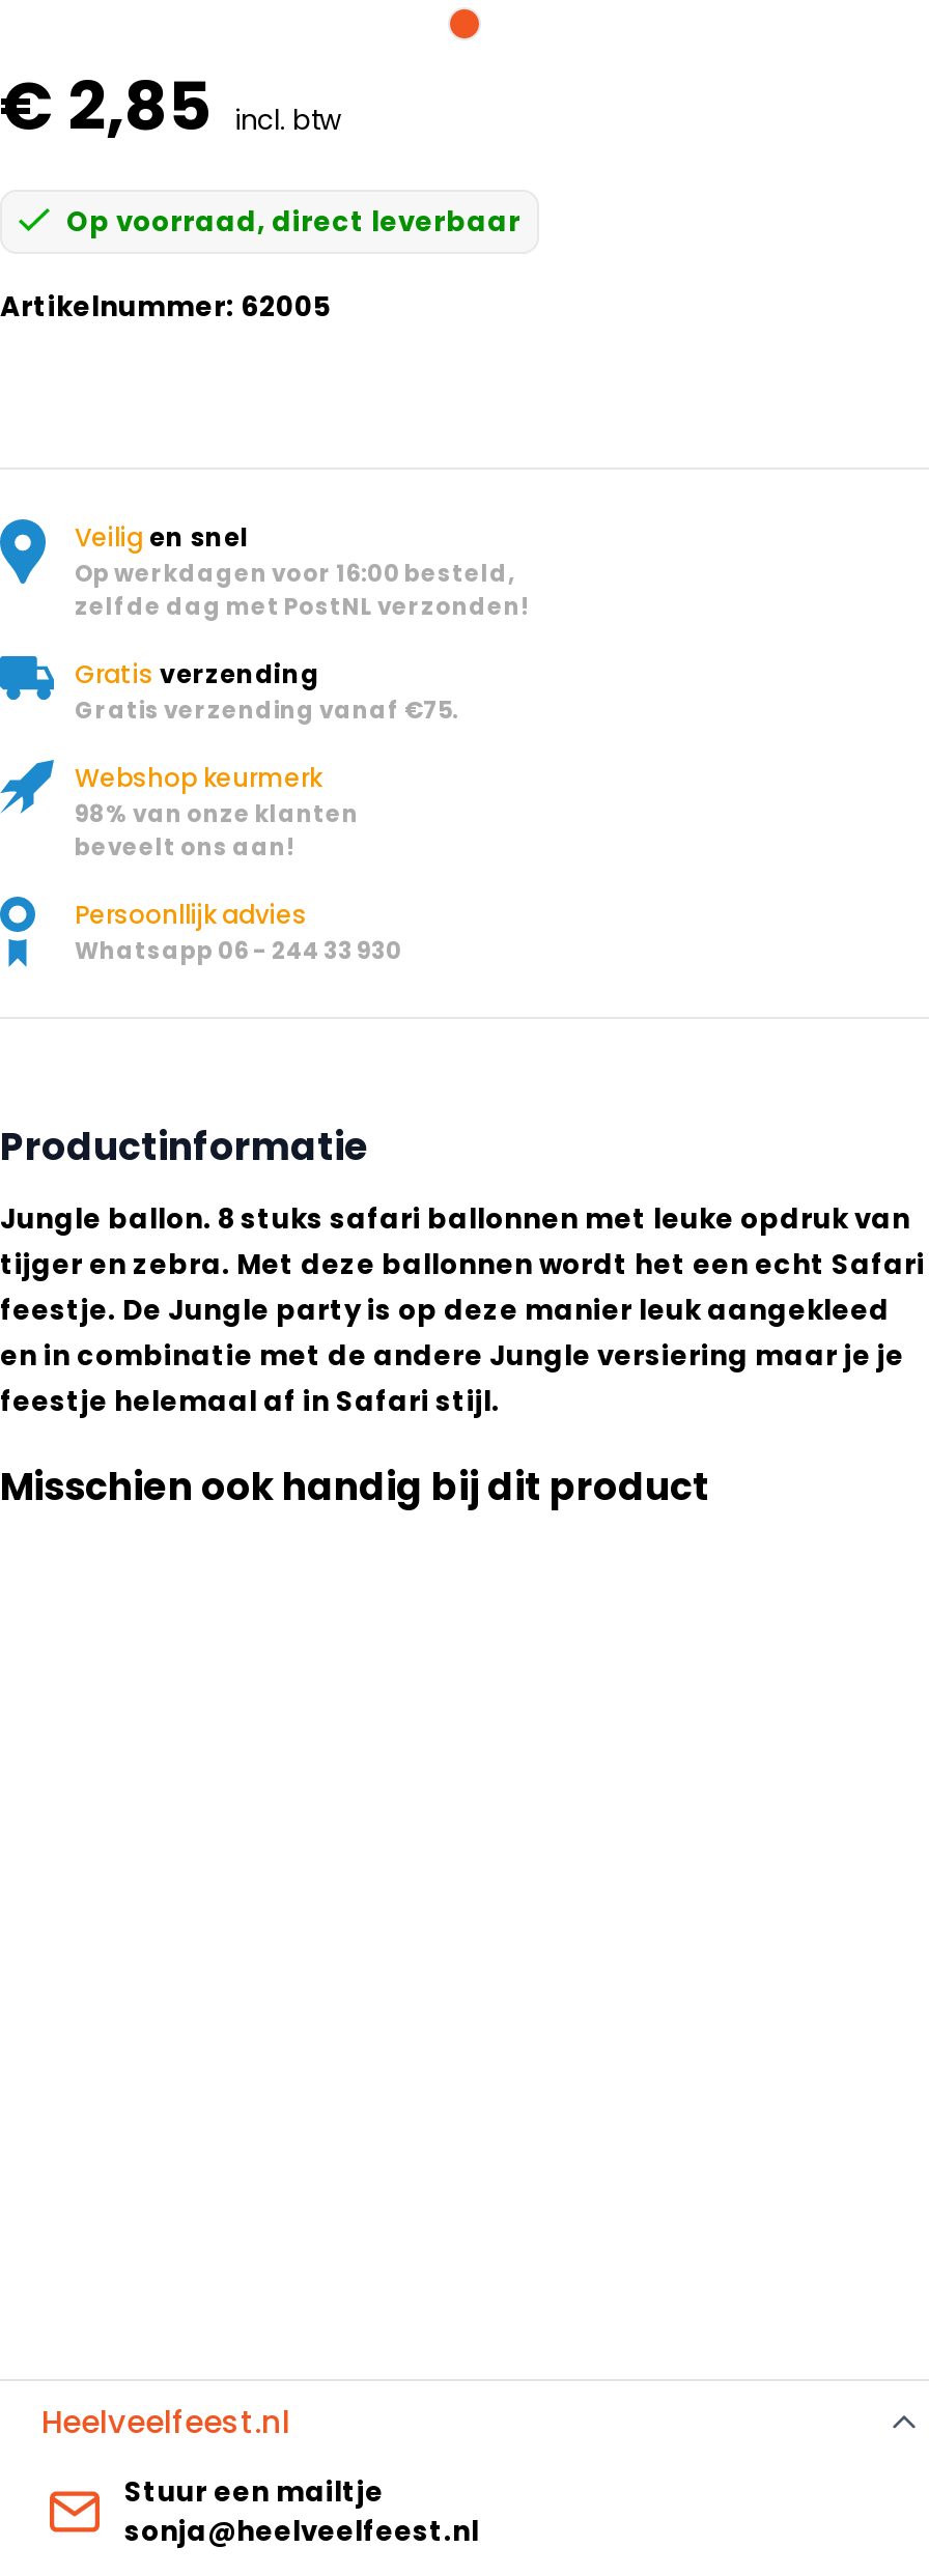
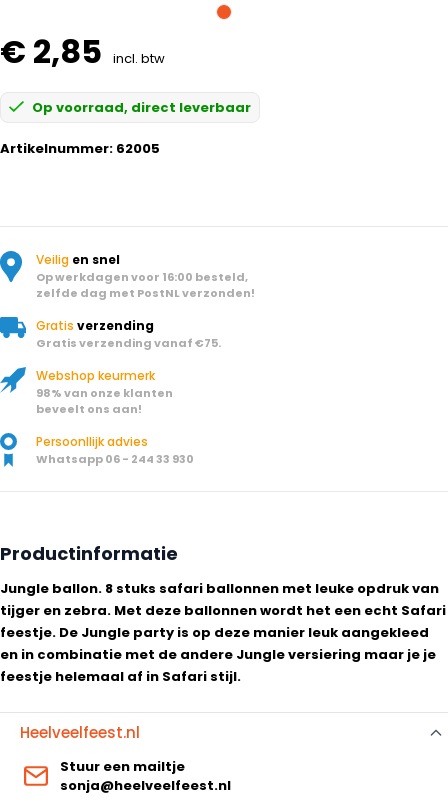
- Misschien ook handig bij dit product
